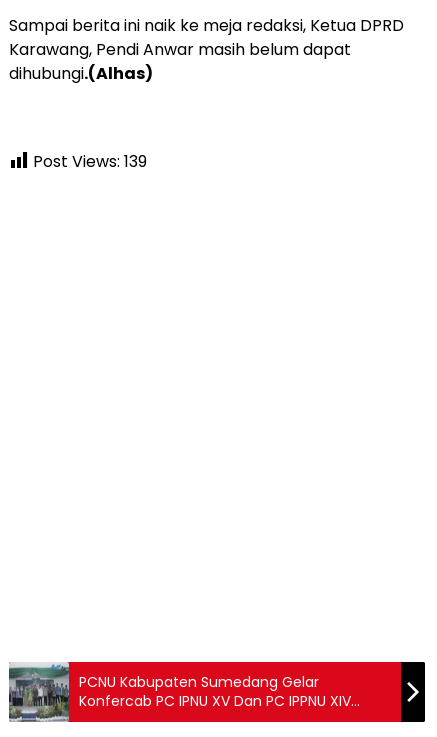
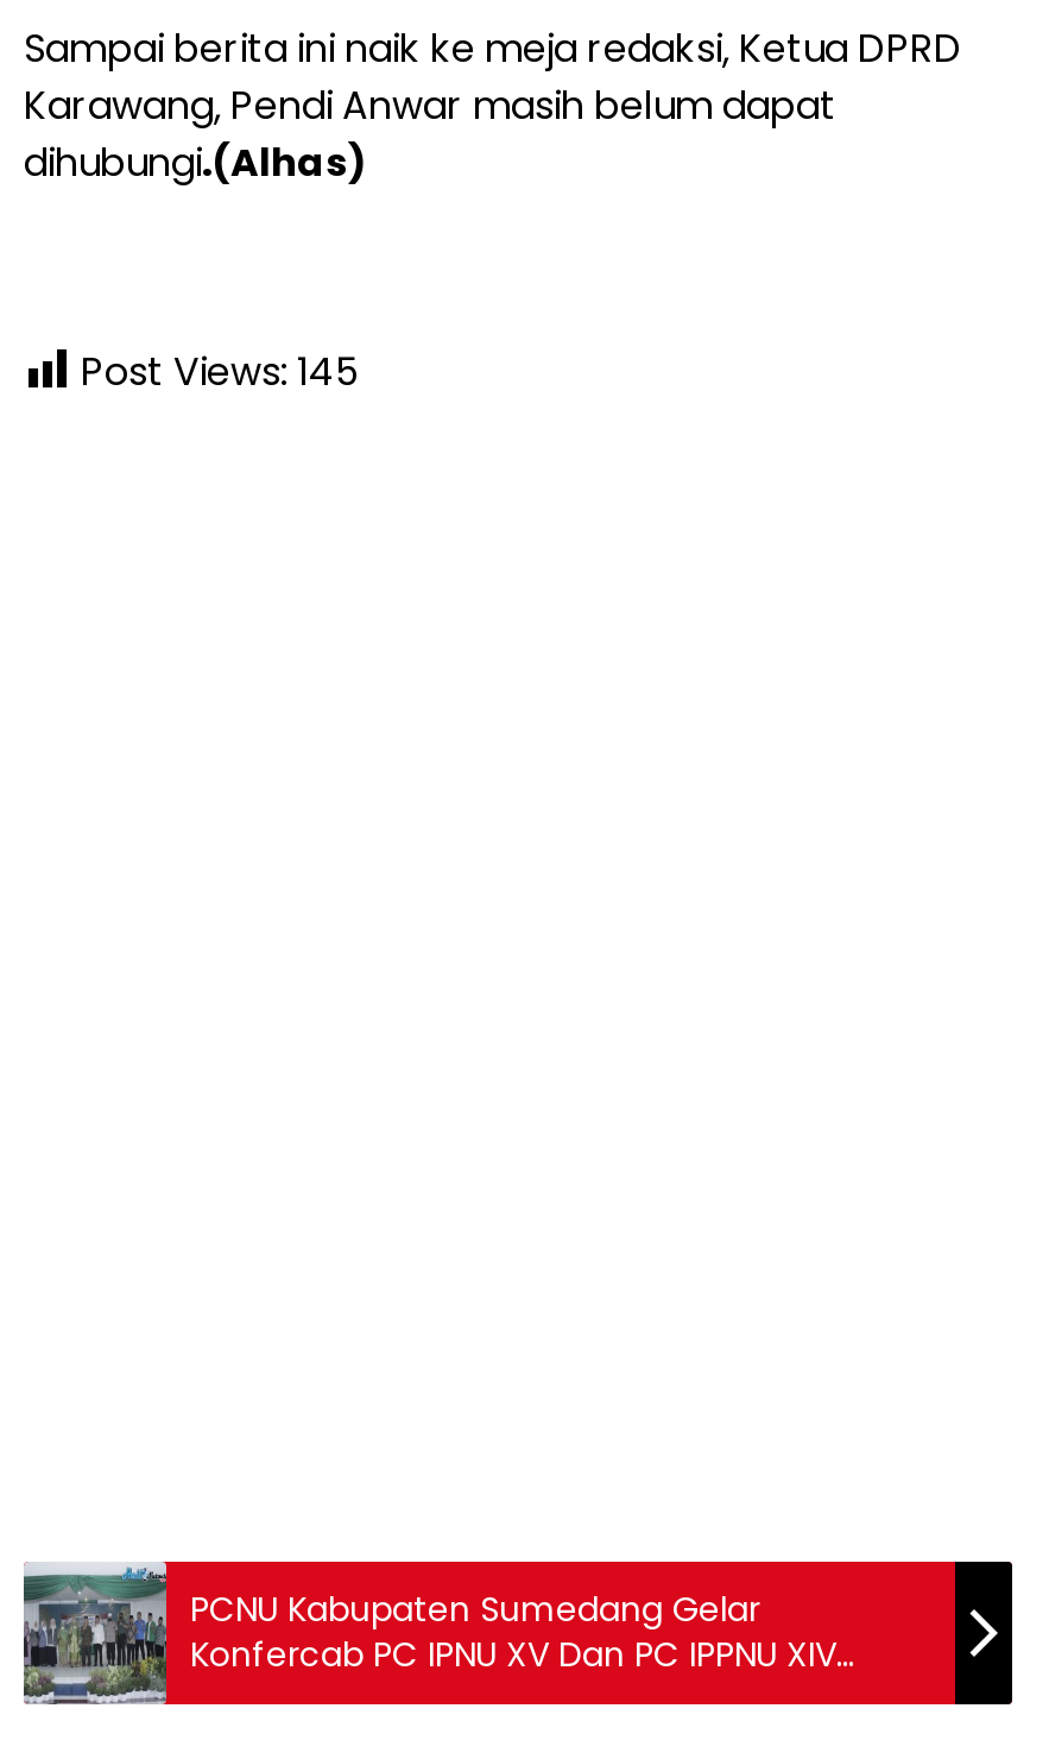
- Post Views: 139
+ Post Views: 145
